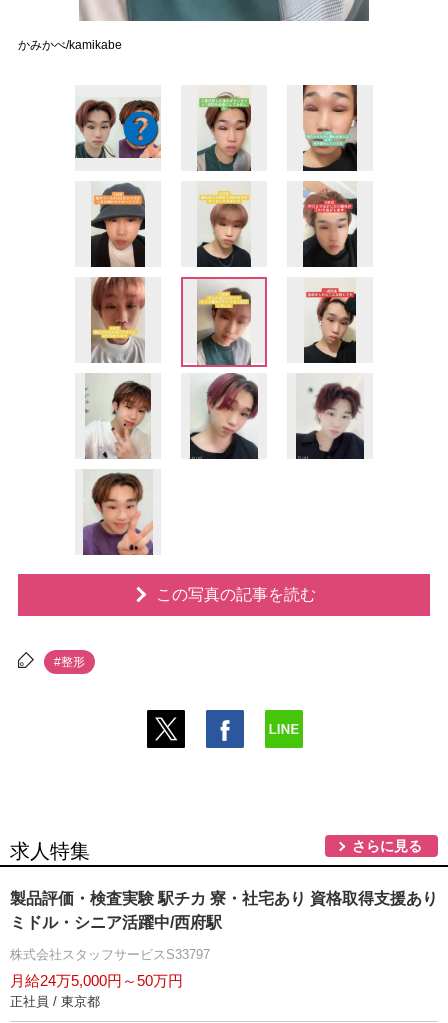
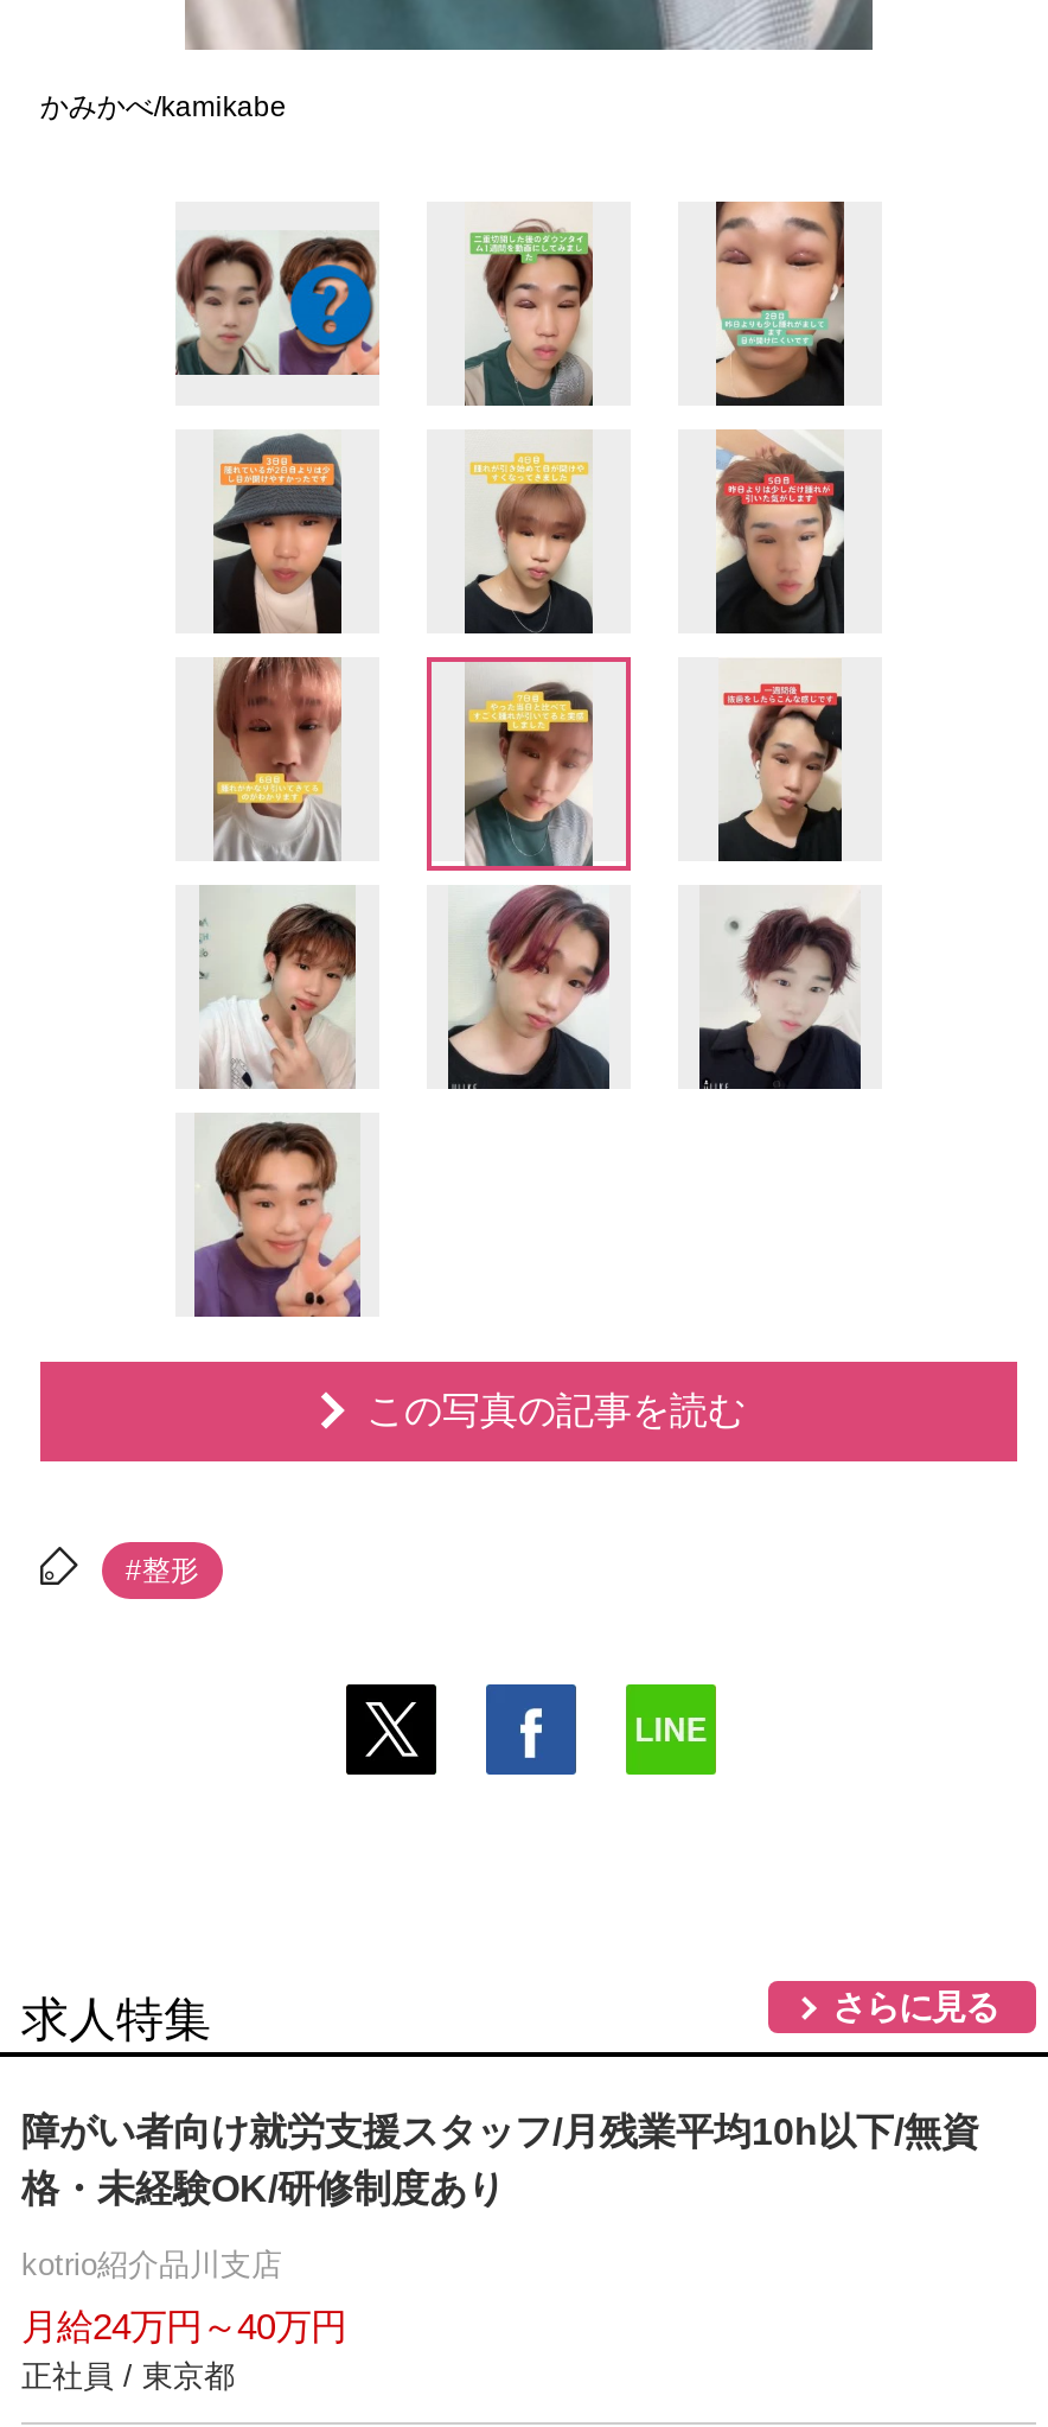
- 製品評価・検査実験 駅チカ 寮・社宅あり 資格取得支援あり
- ミドル・シニア活躍中/西府駅
+ 障がい者向け就労支援スタッフ/月残業平均10h以下/無資
+ 格・未経験OK/研修制度あり

- 株式会社スタッフサービスS33797
+ kotrio紹介品川支店

- 月給24万5,000円～50万円
+ 月給24万円～40万円
